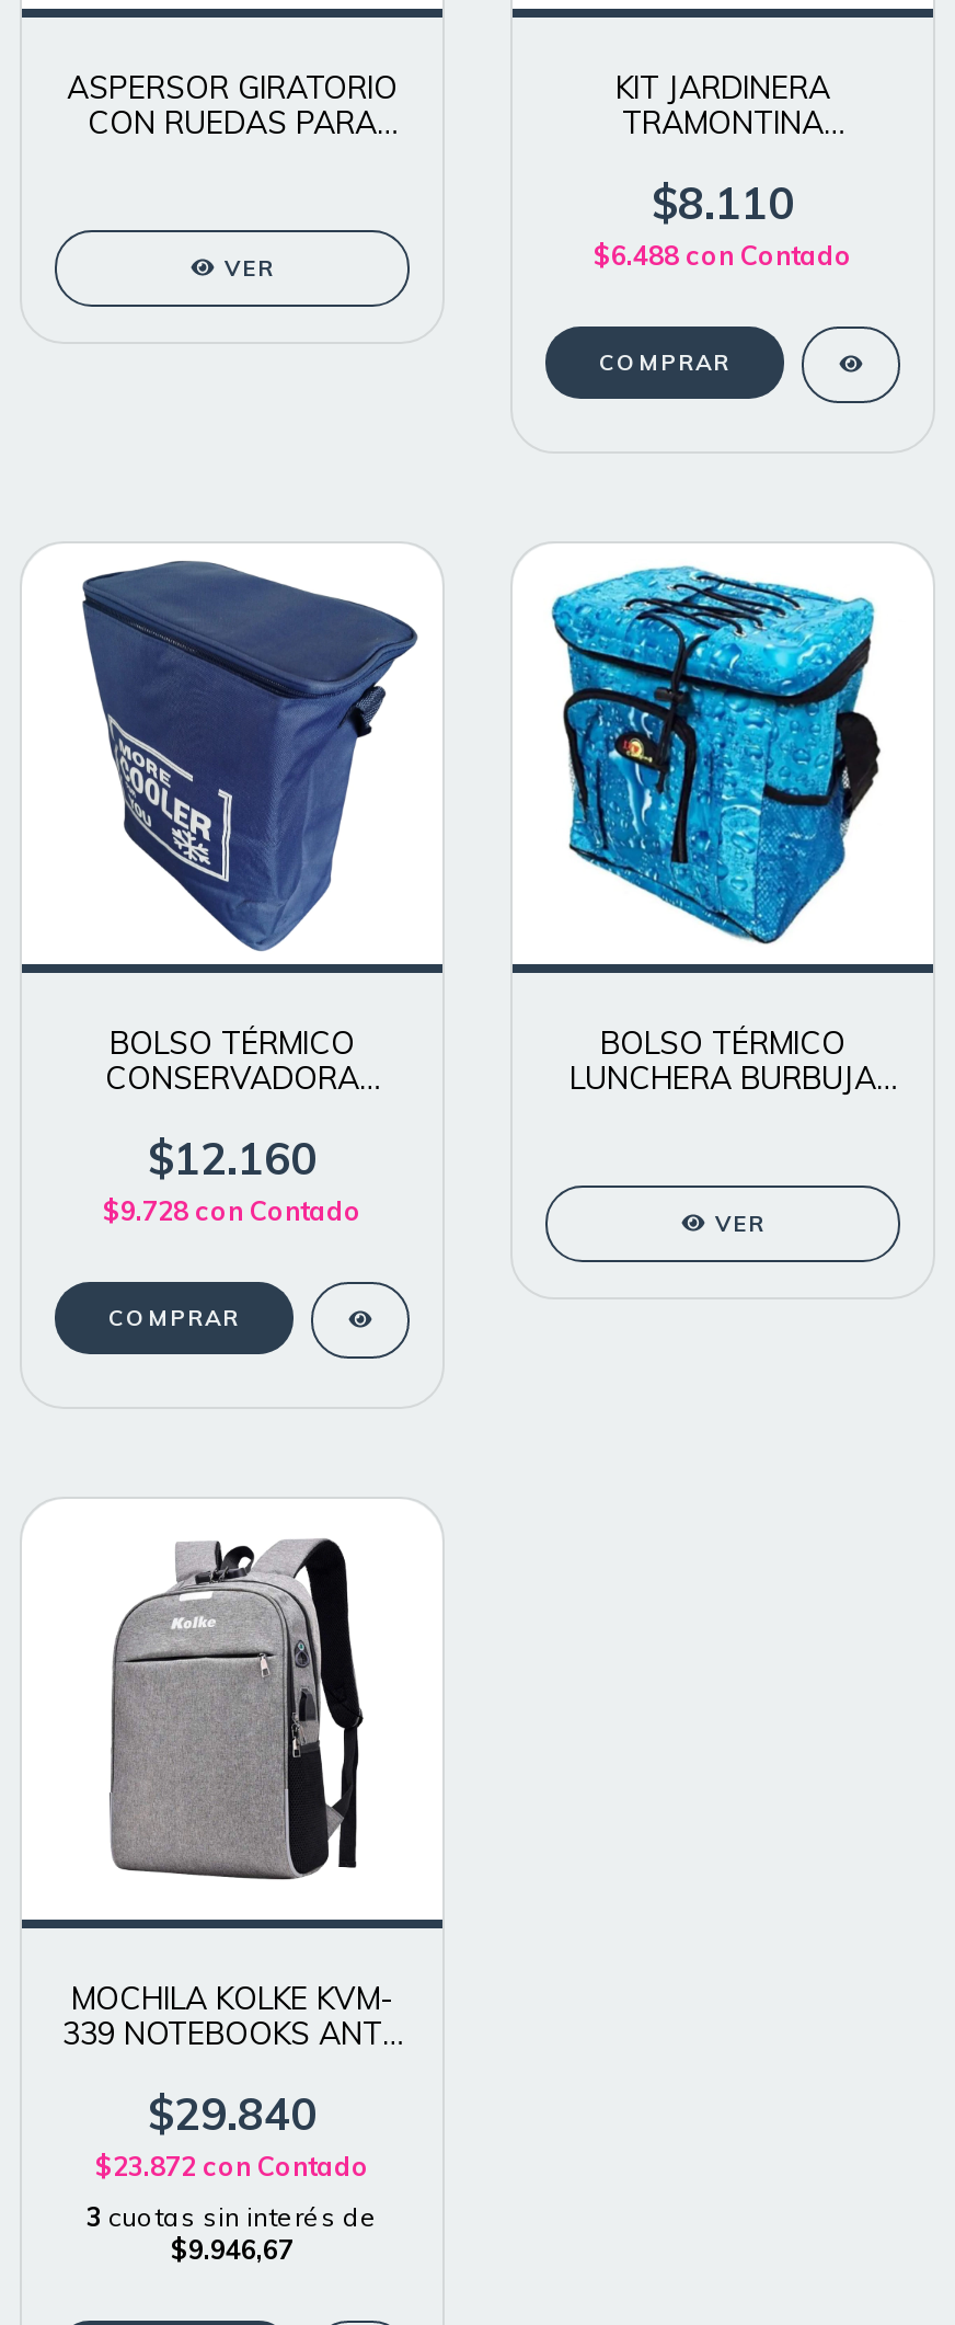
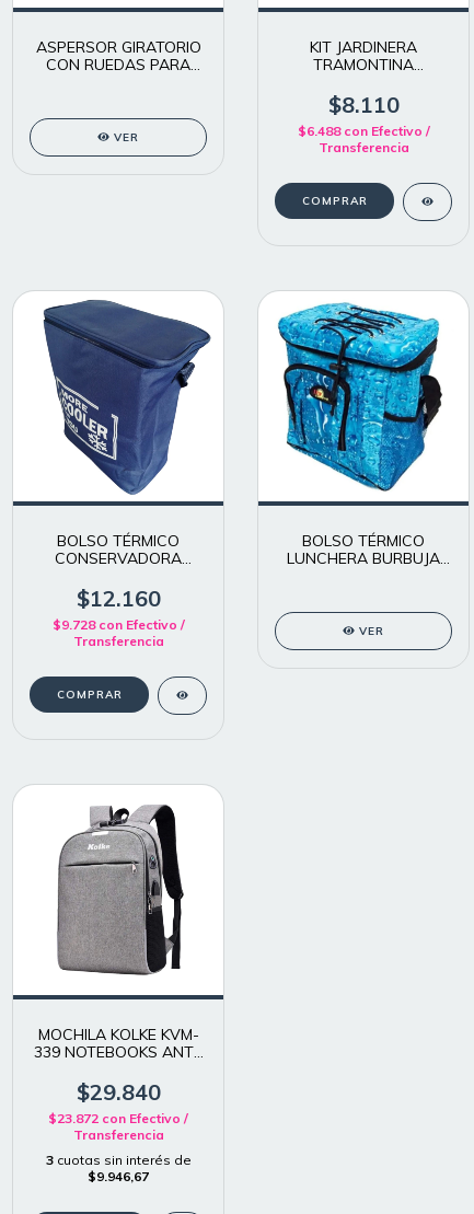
- $6.488 con Contado
+ $6.488 con Efectivo /
+ Transferencia

- $9.728 con Contado
+ $9.728 con Efectivo /
+ Transferencia

- $23.872 con Contado
+ $23.872 con Efectivo /
+ Transferencia
